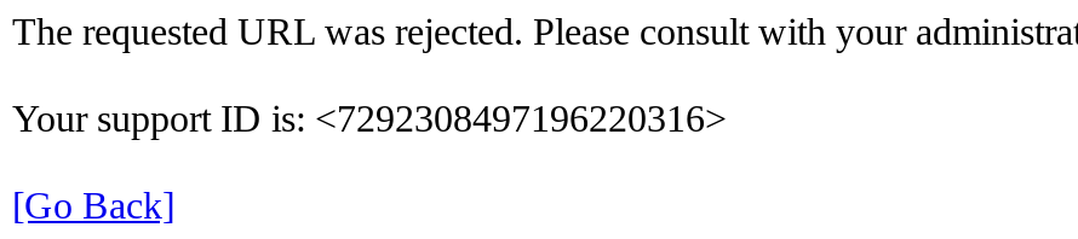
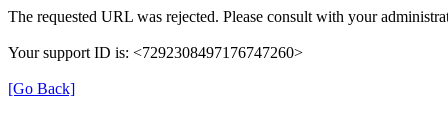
- Your support ID is: <7292308497196220316>
+ Your support ID is: <7292308497176747260>
